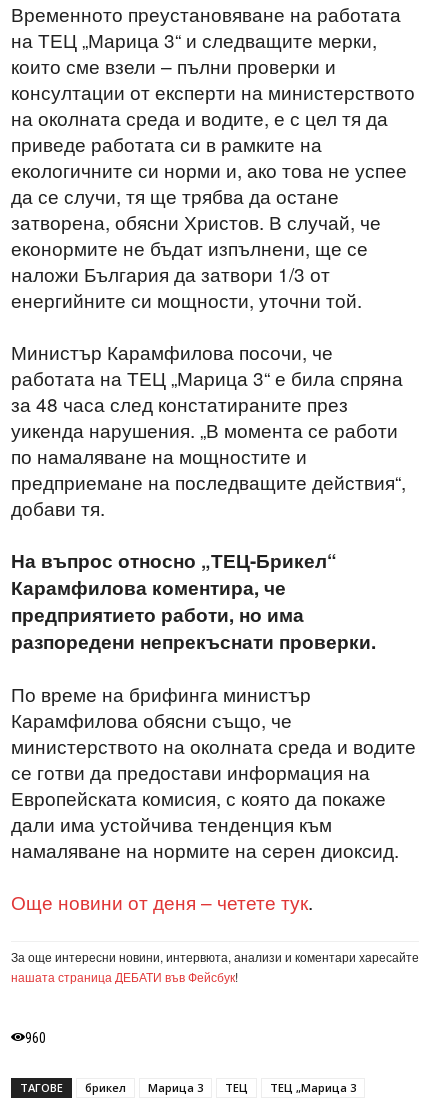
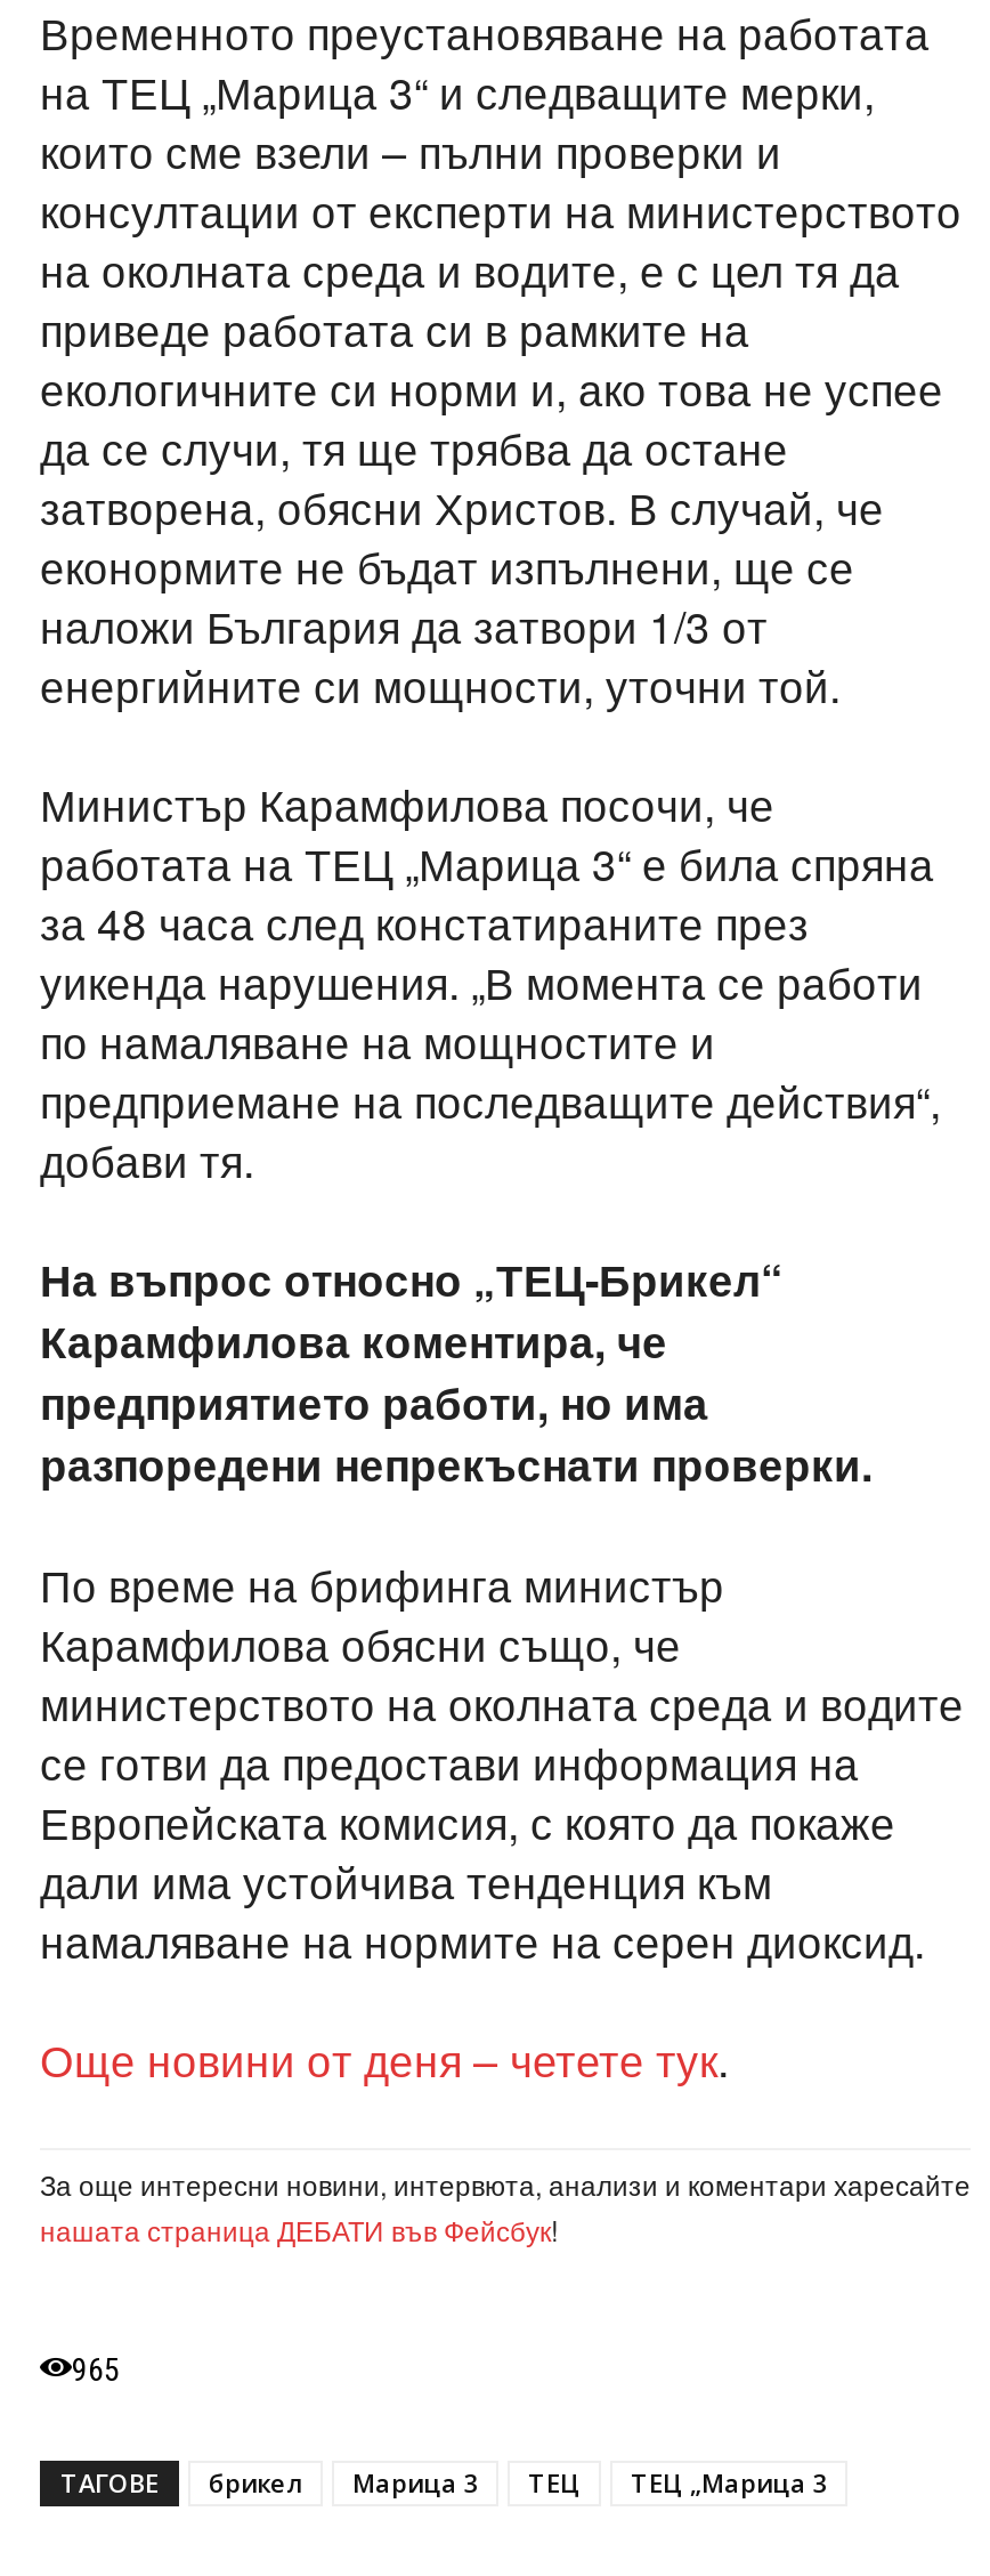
- 960
+ 965
